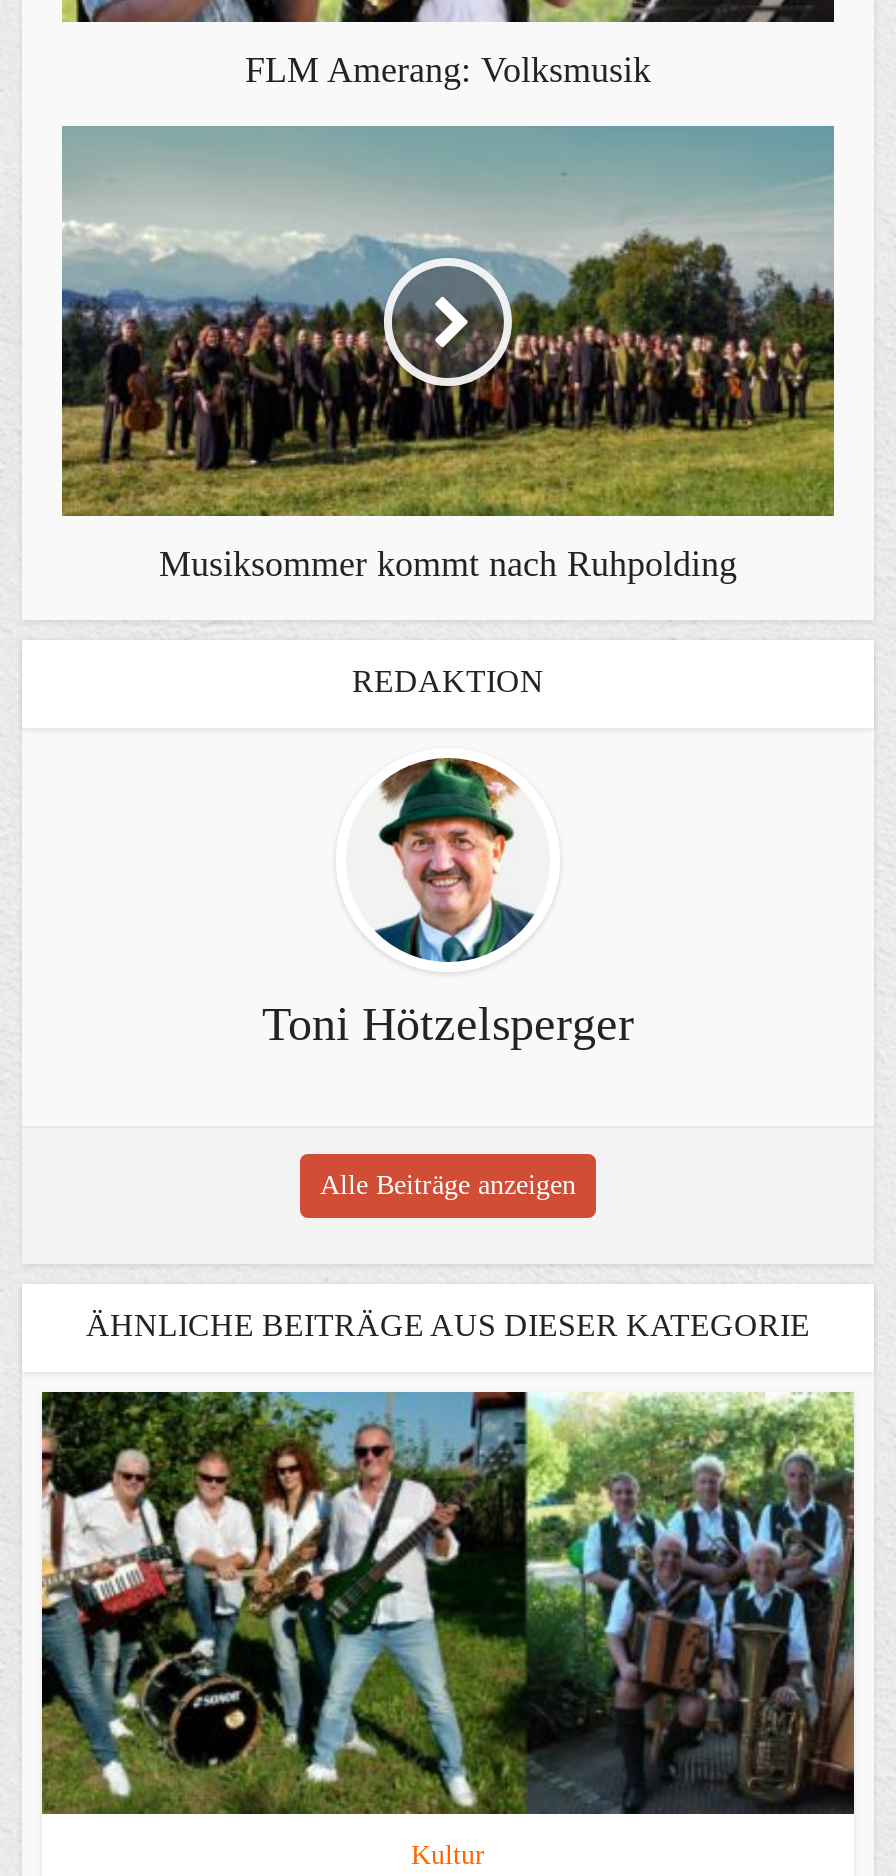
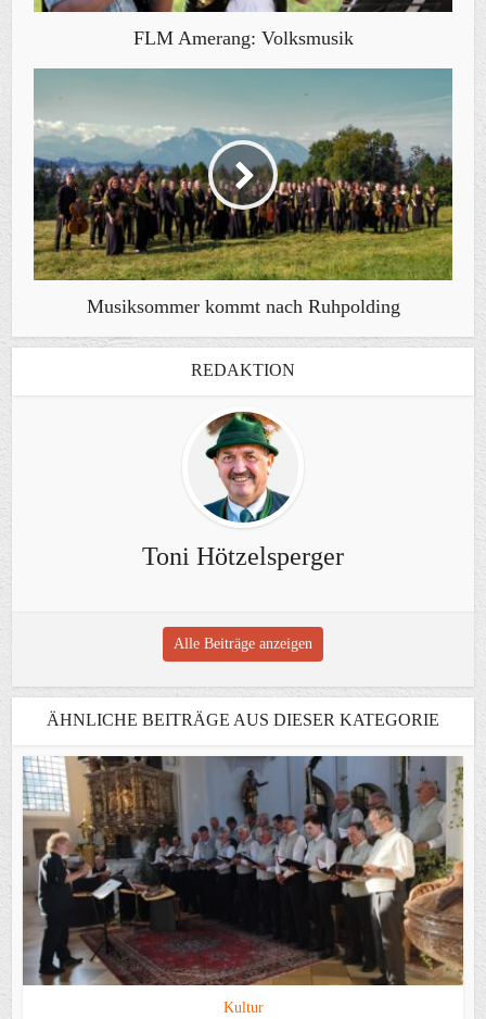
- [image]
+ [image]
